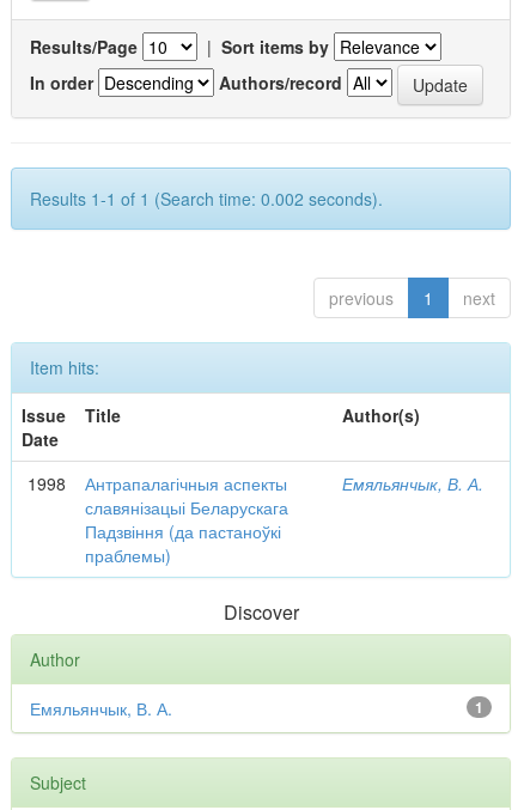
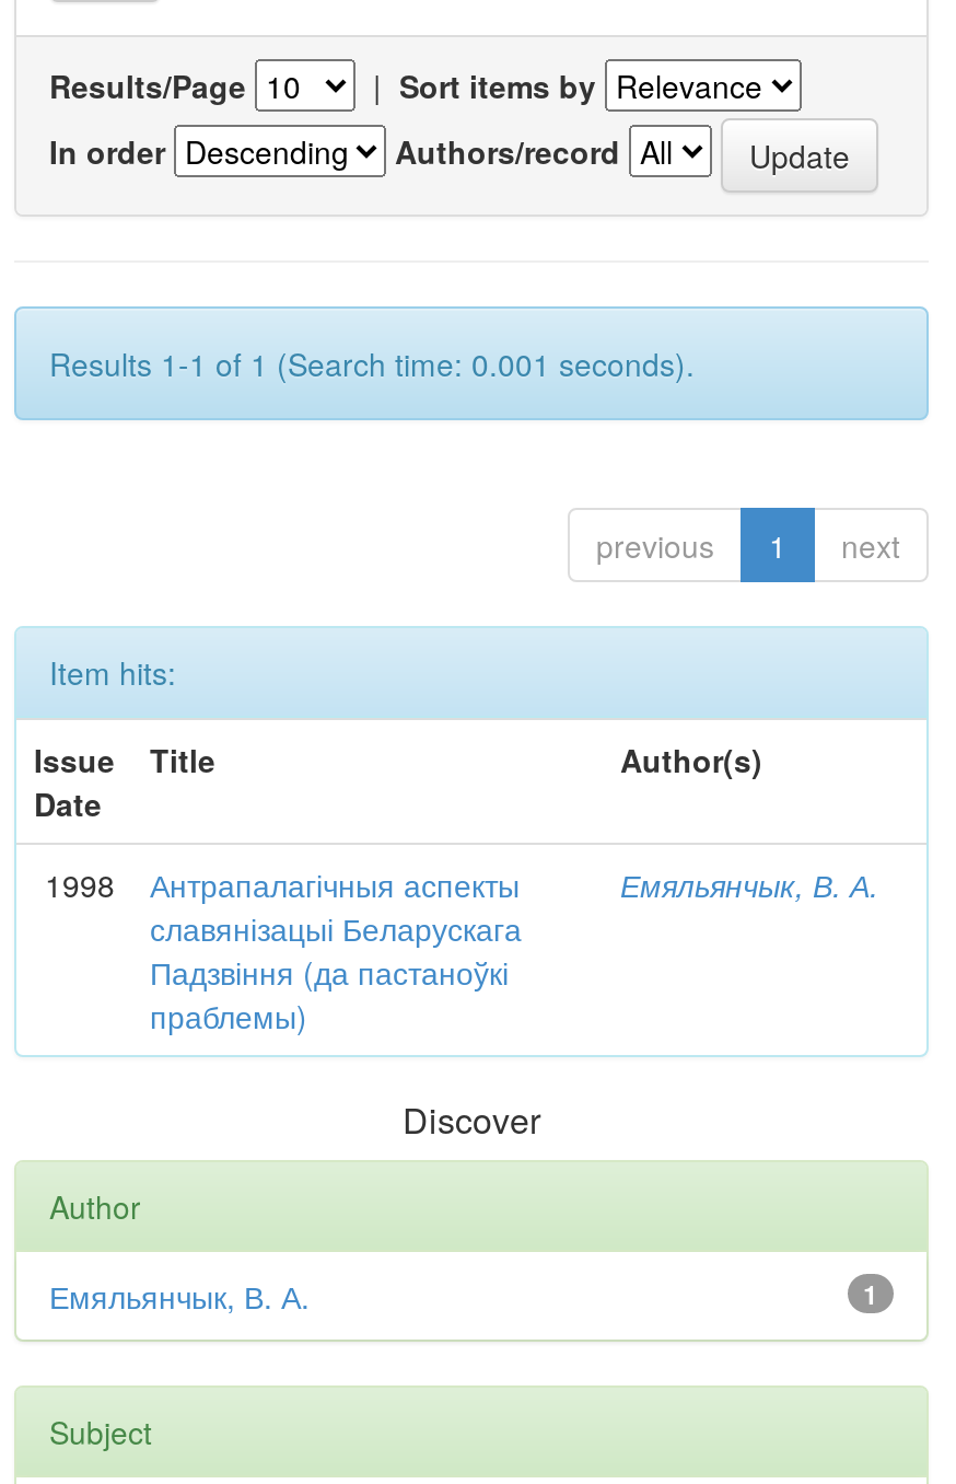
- Results 1-1 of 1 (Search time: 0.002 seconds).
+ Results 1-1 of 1 (Search time: 0.001 seconds).
